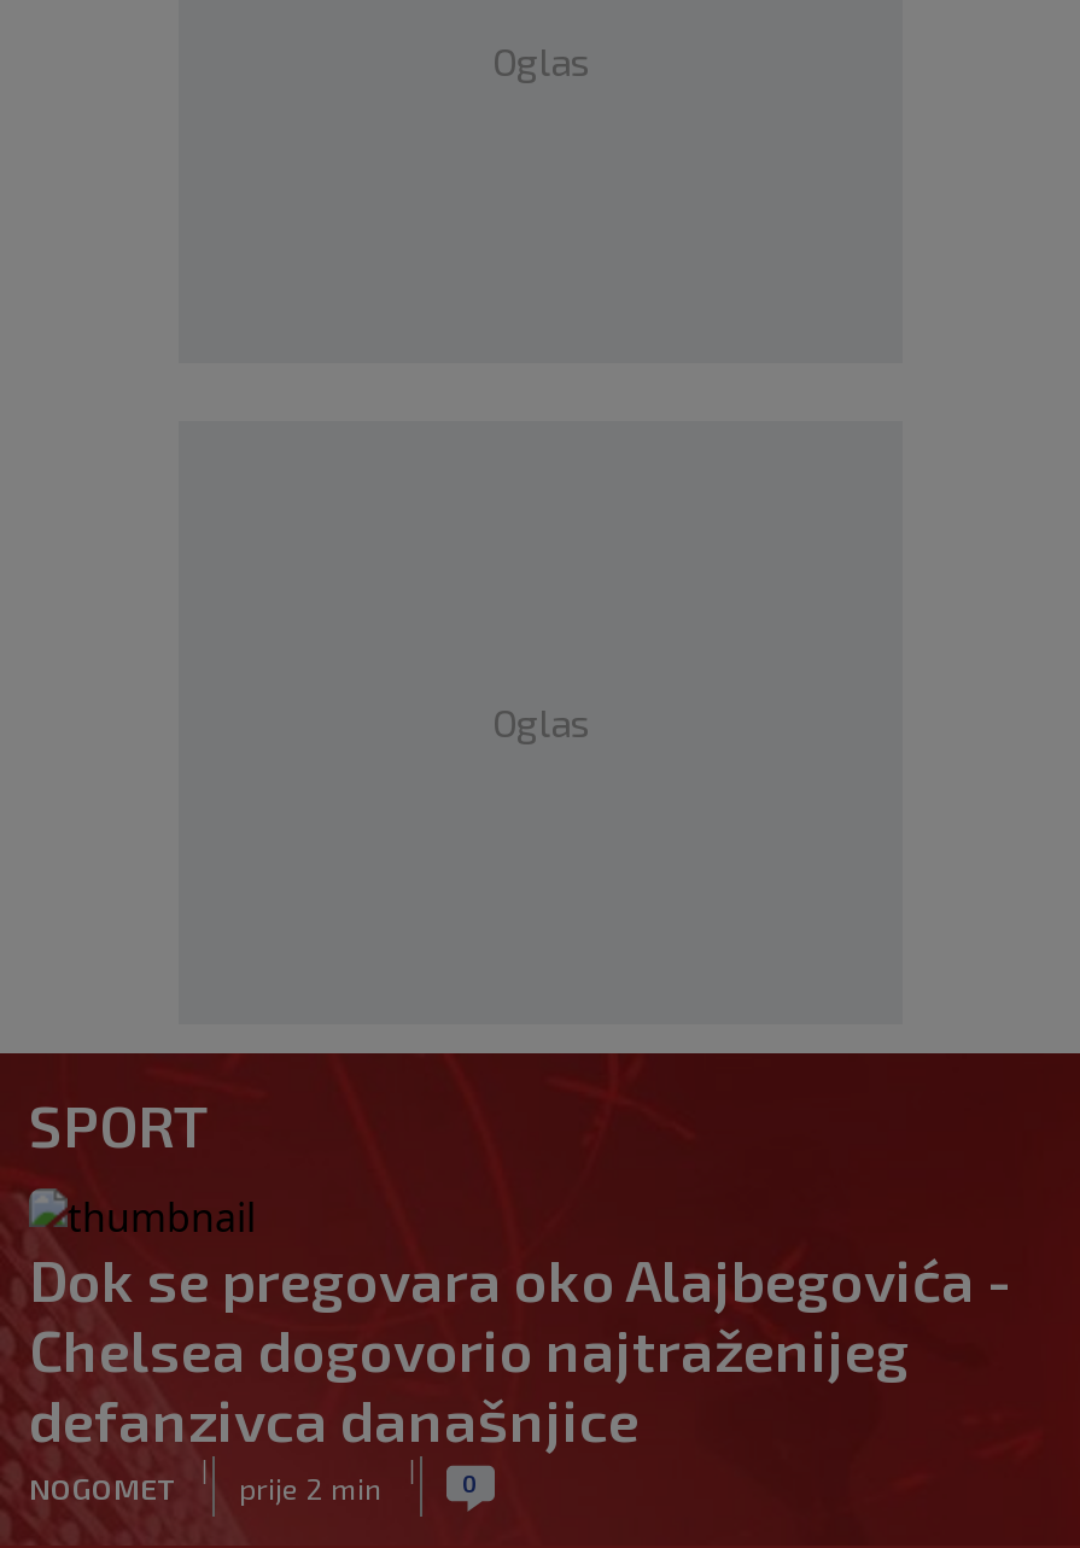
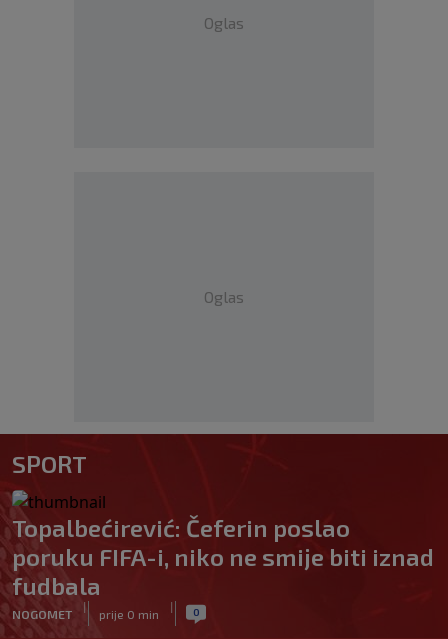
- Dok se pregovara oko Alajbegovića -
- Chelsea dogovorio najtraženijeg
- defanzivca današnjice
+ Topalbećirević: Čeferin poslao
+ poruku FIFA-i, niko ne smije biti iznad
+ fudbala

- NOGOMET prije 2 min
+ NOGOMET prije 0 min
